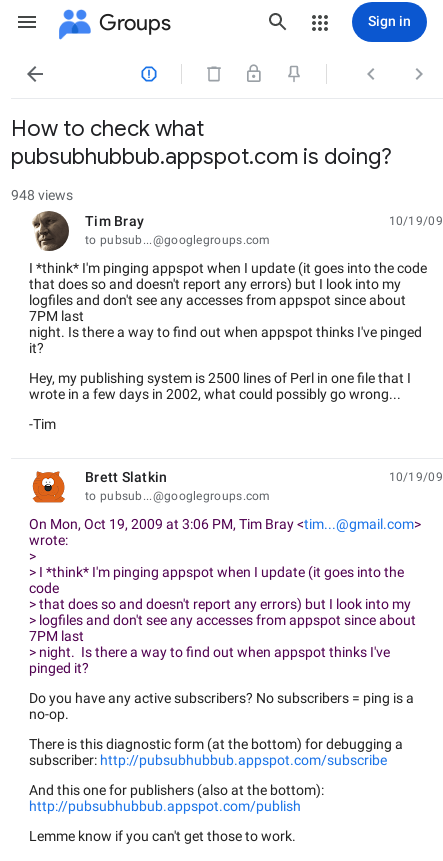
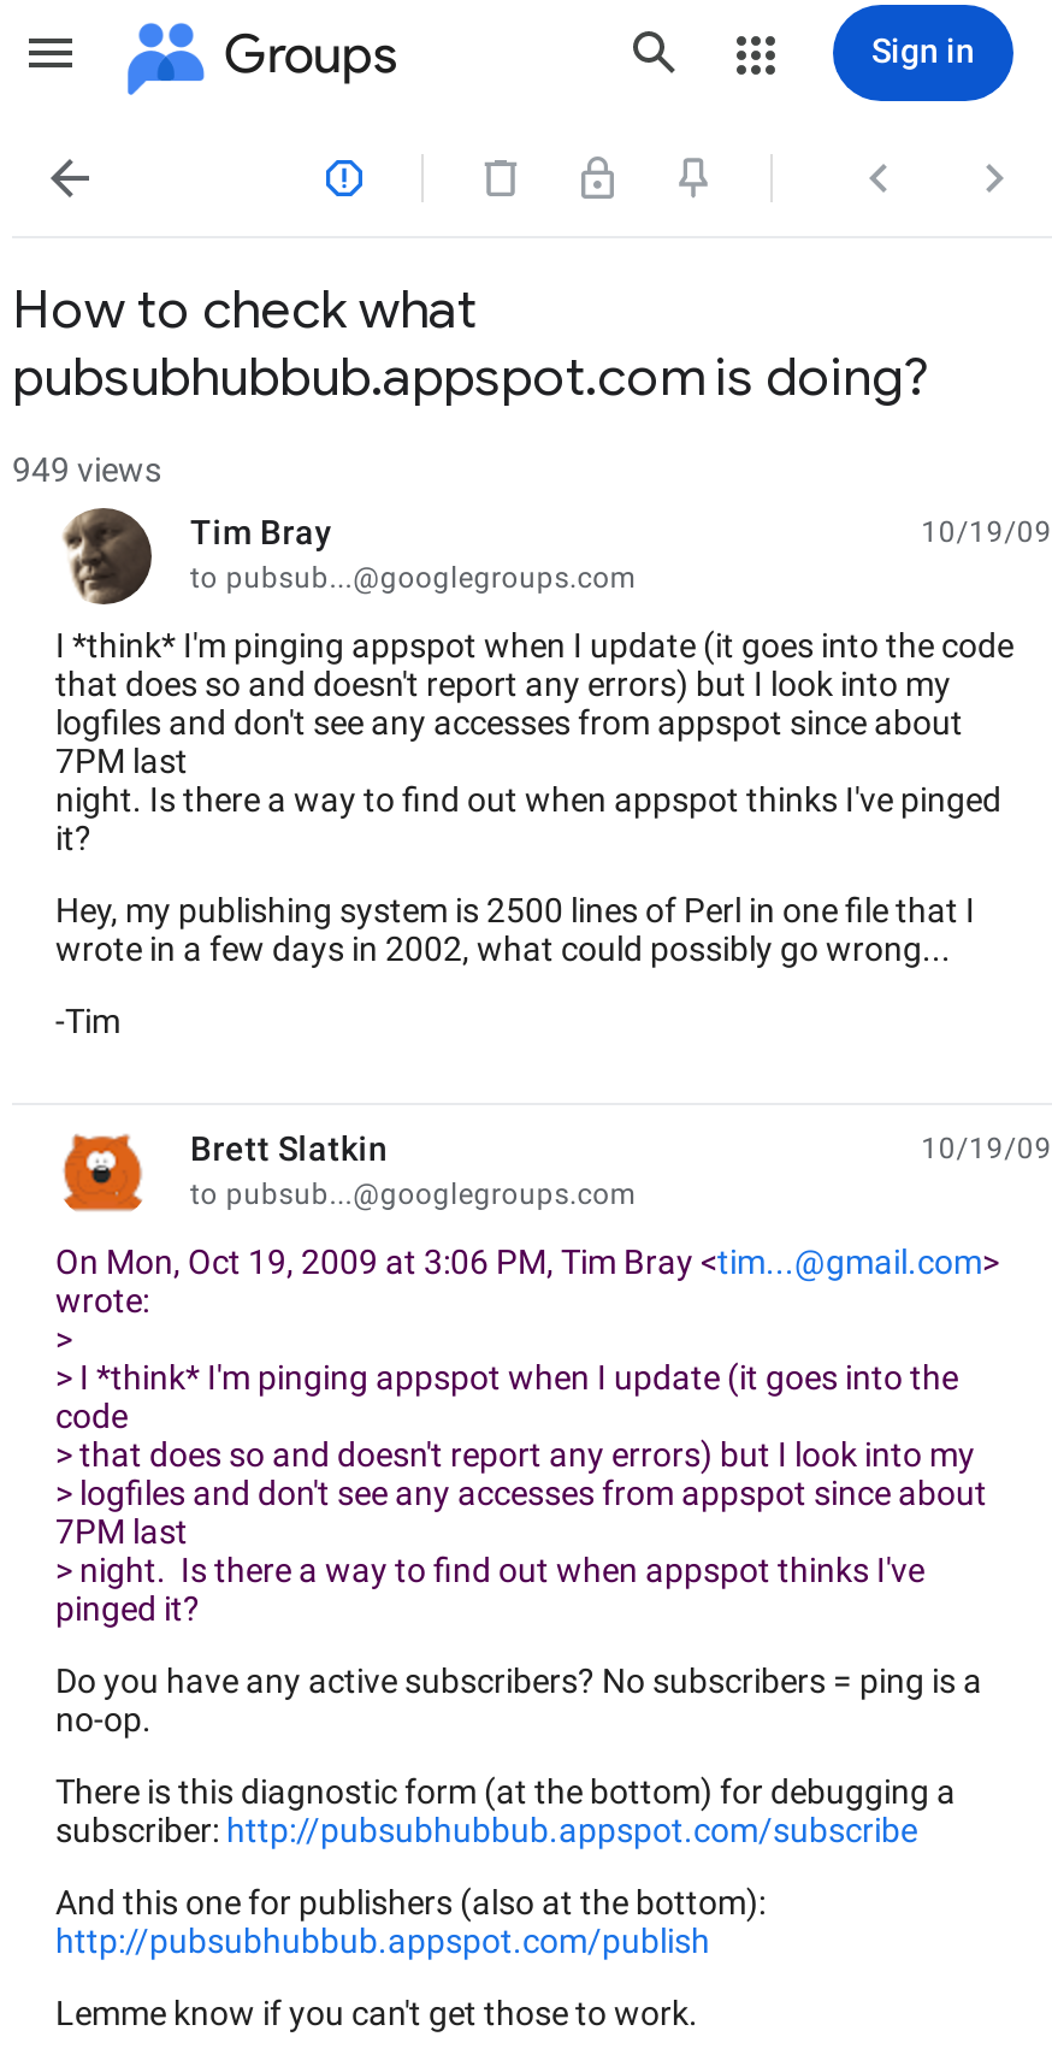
- 948 views
+ 949 views
